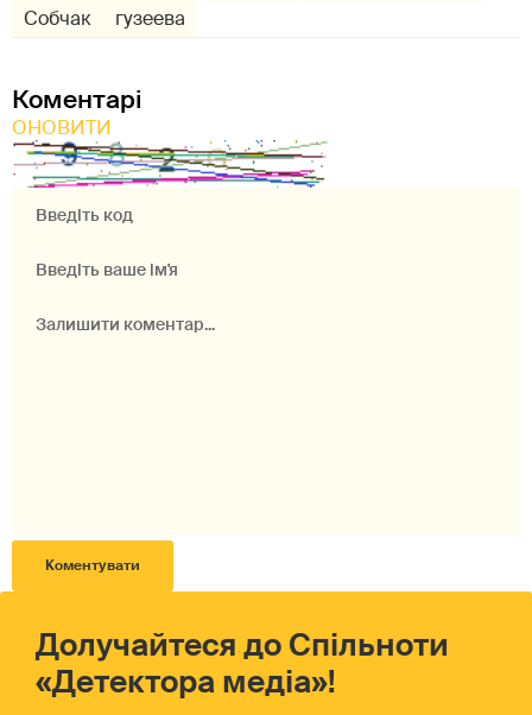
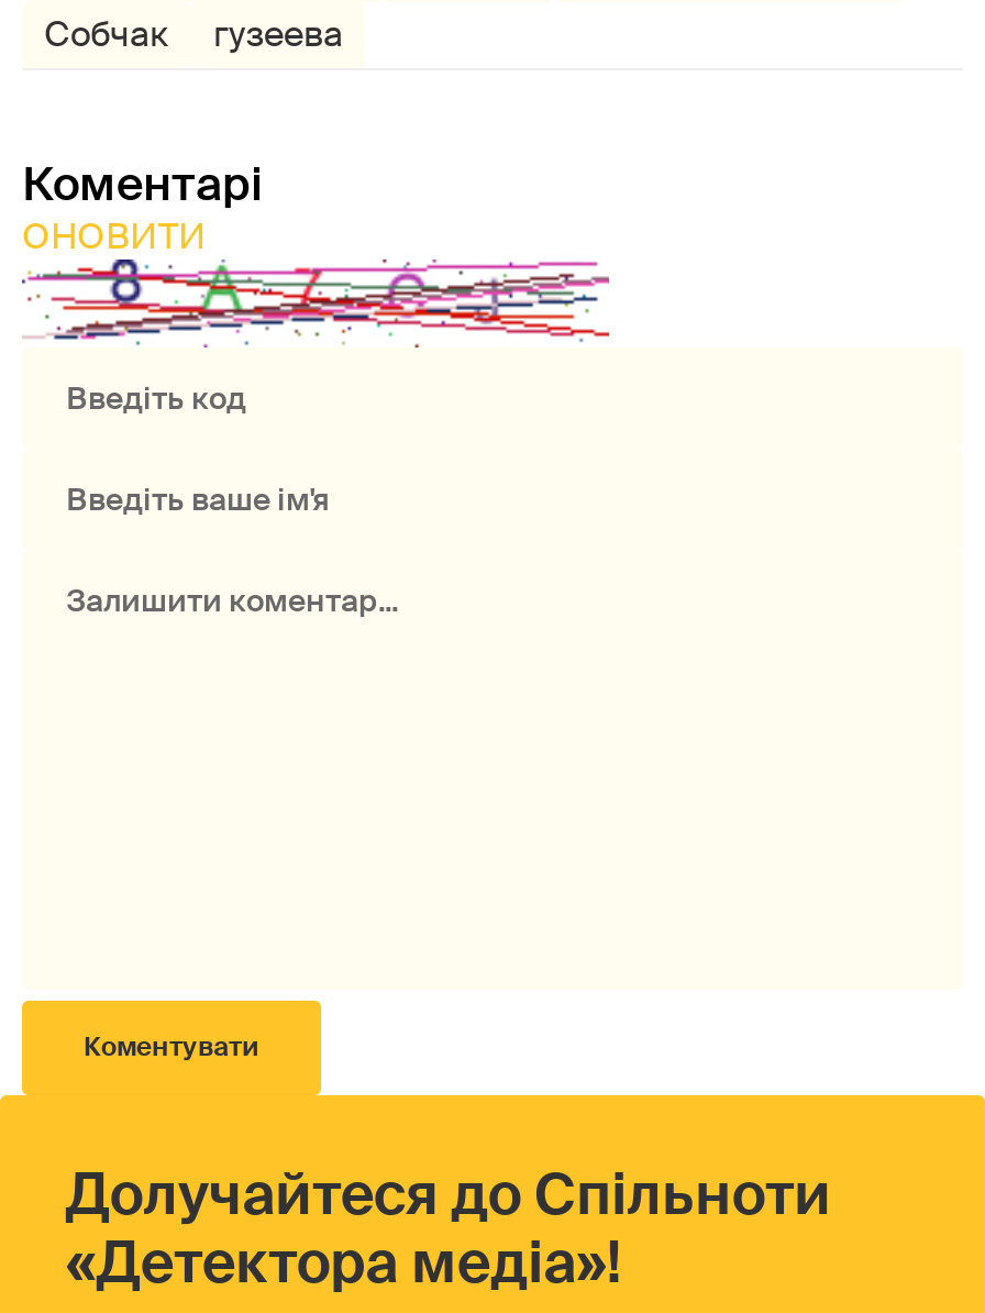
- [image]
+ [image]
